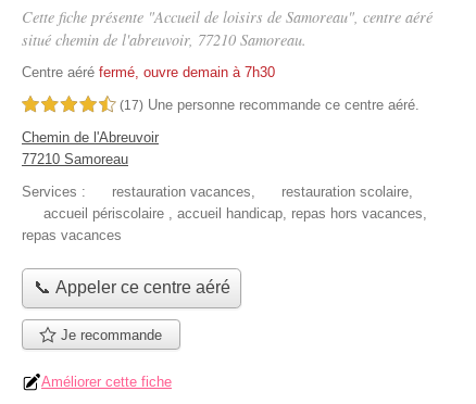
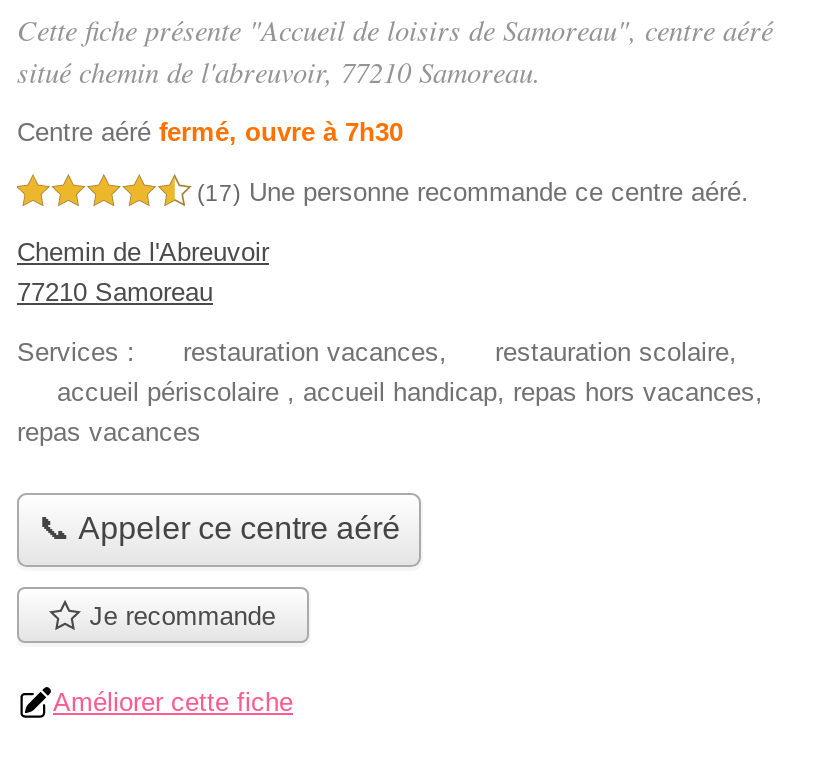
- Centre aéré fermé, ouvre demain à 7h30
+ Centre aéré fermé, ouvre à 7h30
